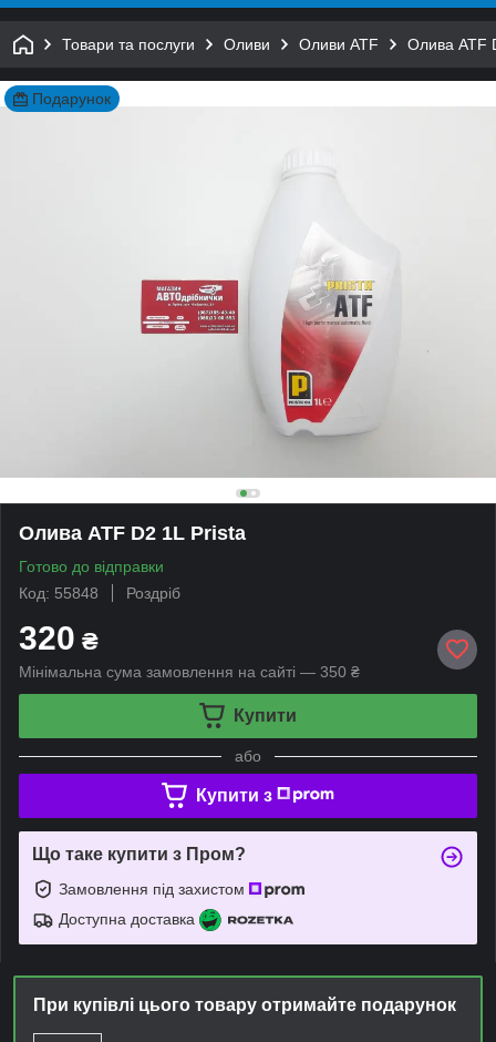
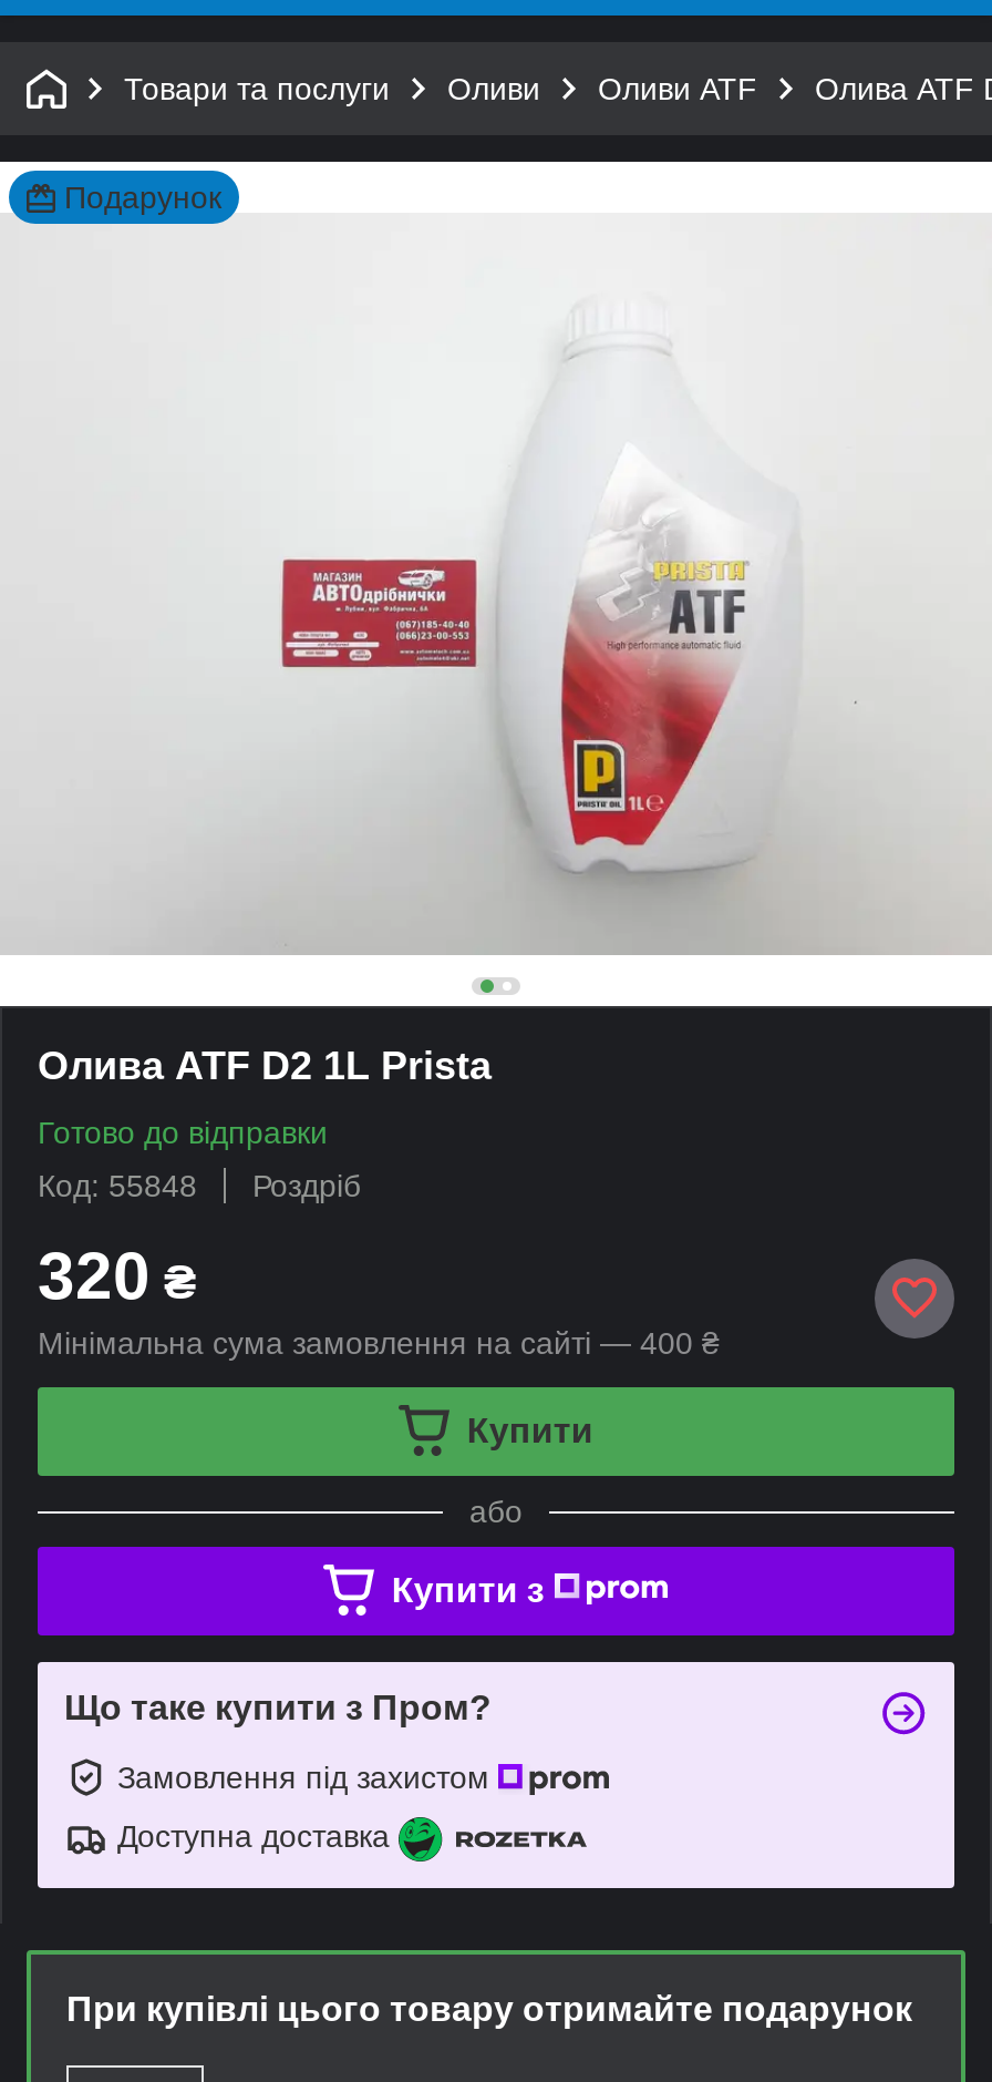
- Мінімальна сума замовлення на сайті — 350 ₴
+ Мінімальна сума замовлення на сайті — 400 ₴
